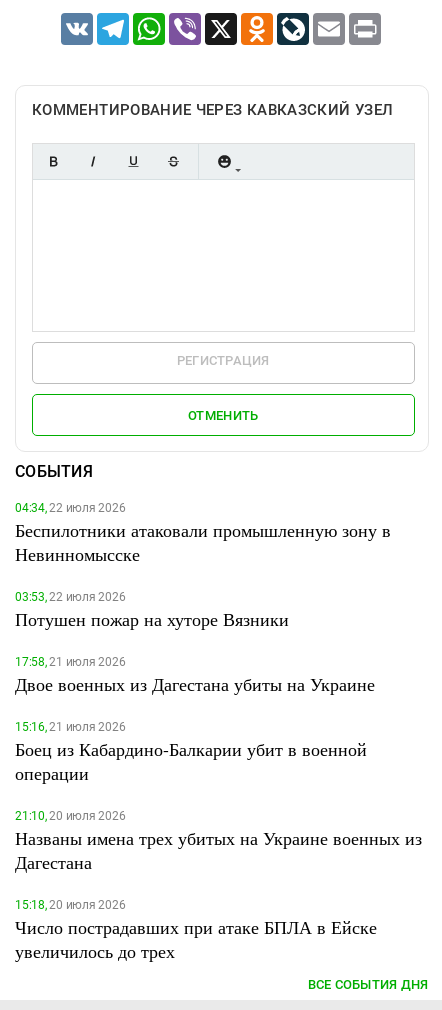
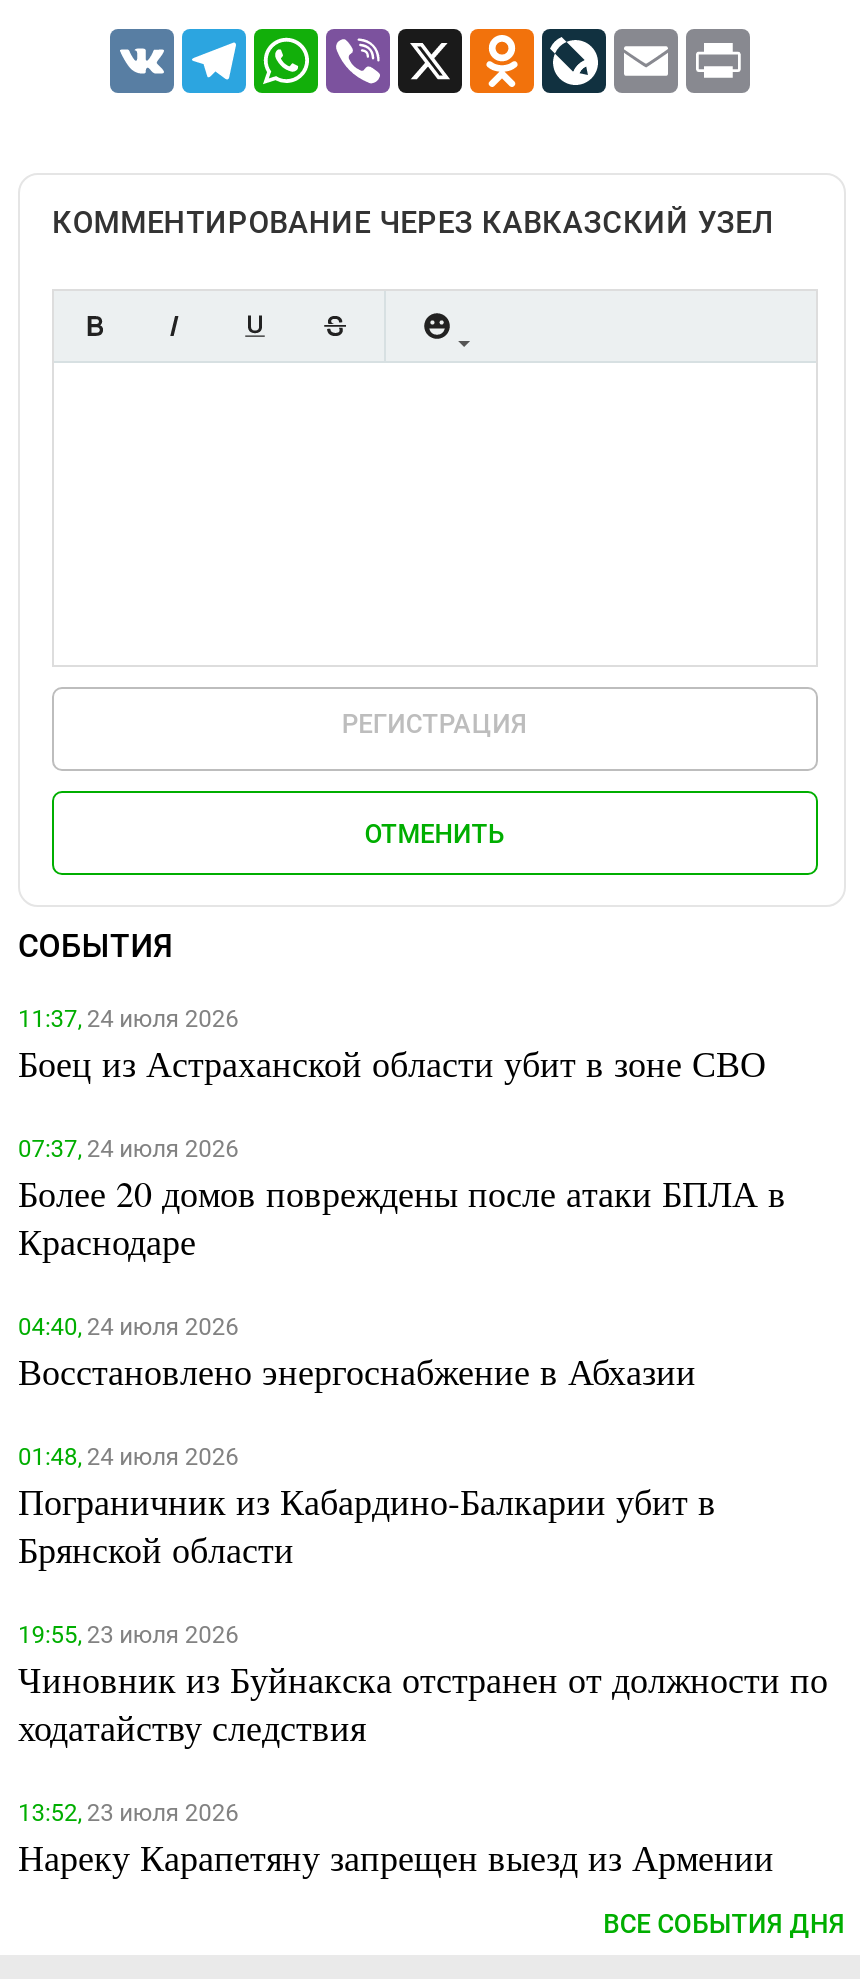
- 04:34, 22 июля 2026
- Беспилотники атаковали промышленную зону в
- Невинномысске
+ 11:37, 24 июля 2026
+ Боец из Астраханской области убит в зоне СВО

- 03:53, 22 июля 2026
- Потушен пожар на хуторе Вязники
+ 07:37, 24 июля 2026
+ Более 20 домов повреждены после атаки БПЛА в
+ Краснодаре

- 17:58, 21 июля 2026
- Двое военных из Дагестана убиты на Украине
+ 04:40, 24 июля 2026
+ Восстановлено энергоснабжение в Абхазии

- 15:16, 21 июля 2026
- Боец из Кабардино-Балкарии убит в военной
- операции
+ 01:48, 24 июля 2026
+ Пограничник из Кабардино-Балкарии убит в
+ Брянской области

- 21:10, 20 июля 2026
- Названы имена трех убитых на Украине военных из
- Дагестана
+ 19:55, 23 июля 2026
+ Чиновник из Буйнакска отстранен от должности по
+ ходатайству следствия

- 15:18, 20 июля 2026
- Число пострадавших при атаке БПЛА в Ейске
- увеличилось до трех
+ 13:52, 23 июля 2026
+ Нареку Карапетяну запрещен выезд из Армении
